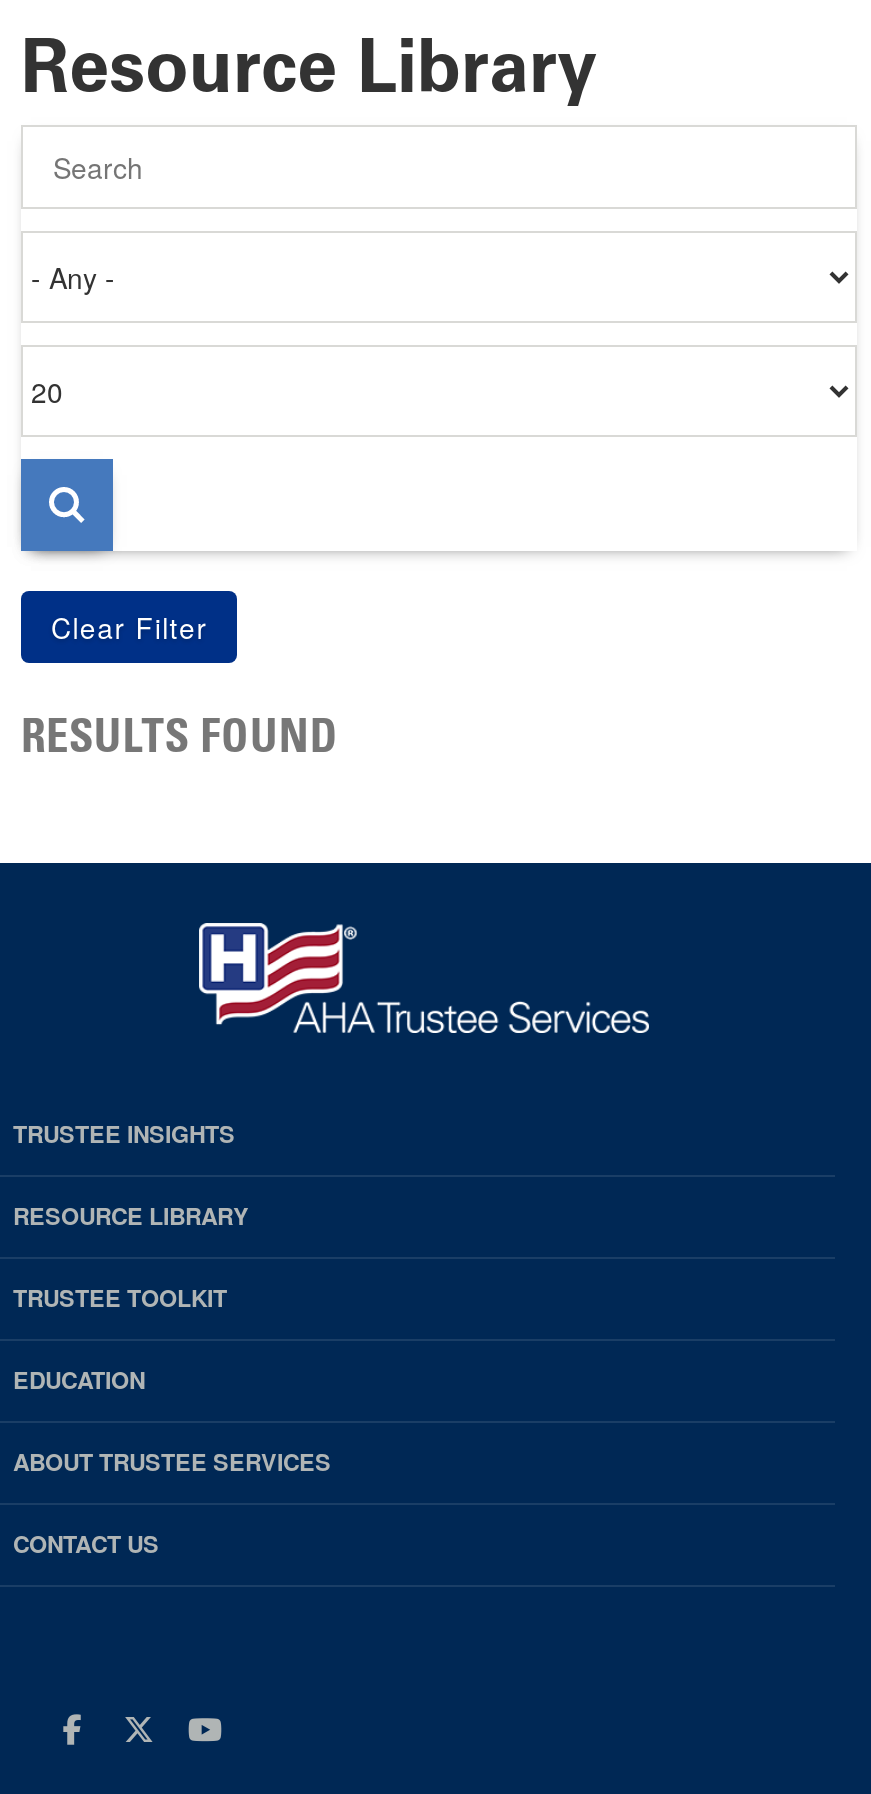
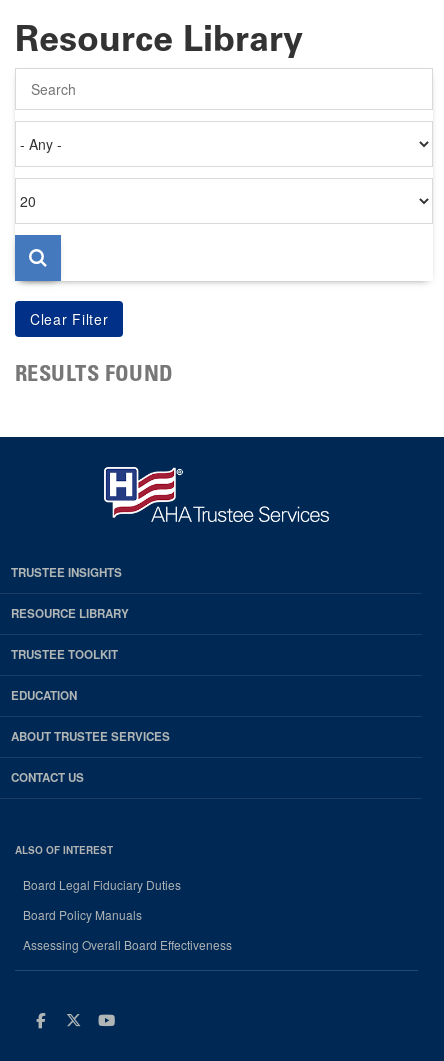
+ ALSO OF INTEREST
+ Board Legal Fiduciary Duties
+ Board Policy Manuals
+ Assessing Overall Board Effectiveness
